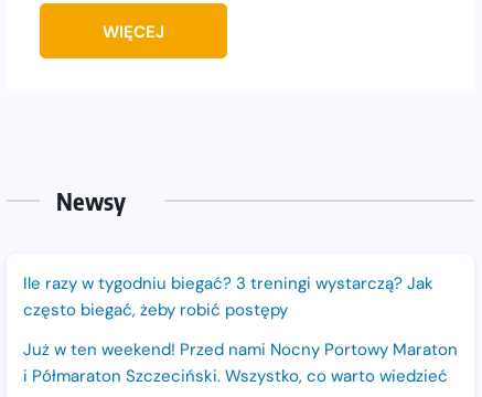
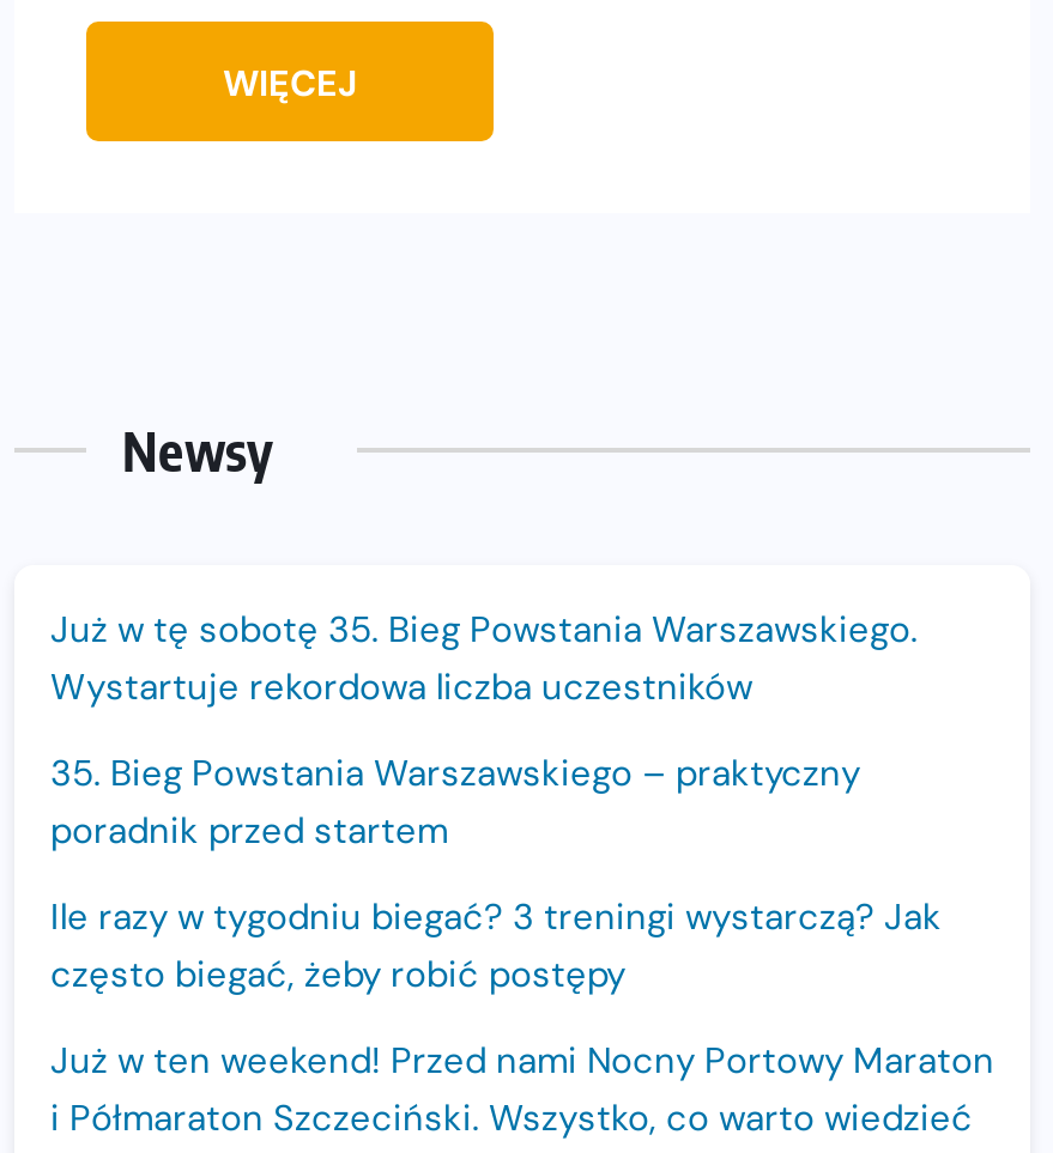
+ Już w tę sobotę 35. Bieg Powstania Warszawskiego.
+ Wystartuje rekordowa liczba uczestników
+ 35. Bieg Powstania Warszawskiego – praktyczny
+ poradnik przed startem
